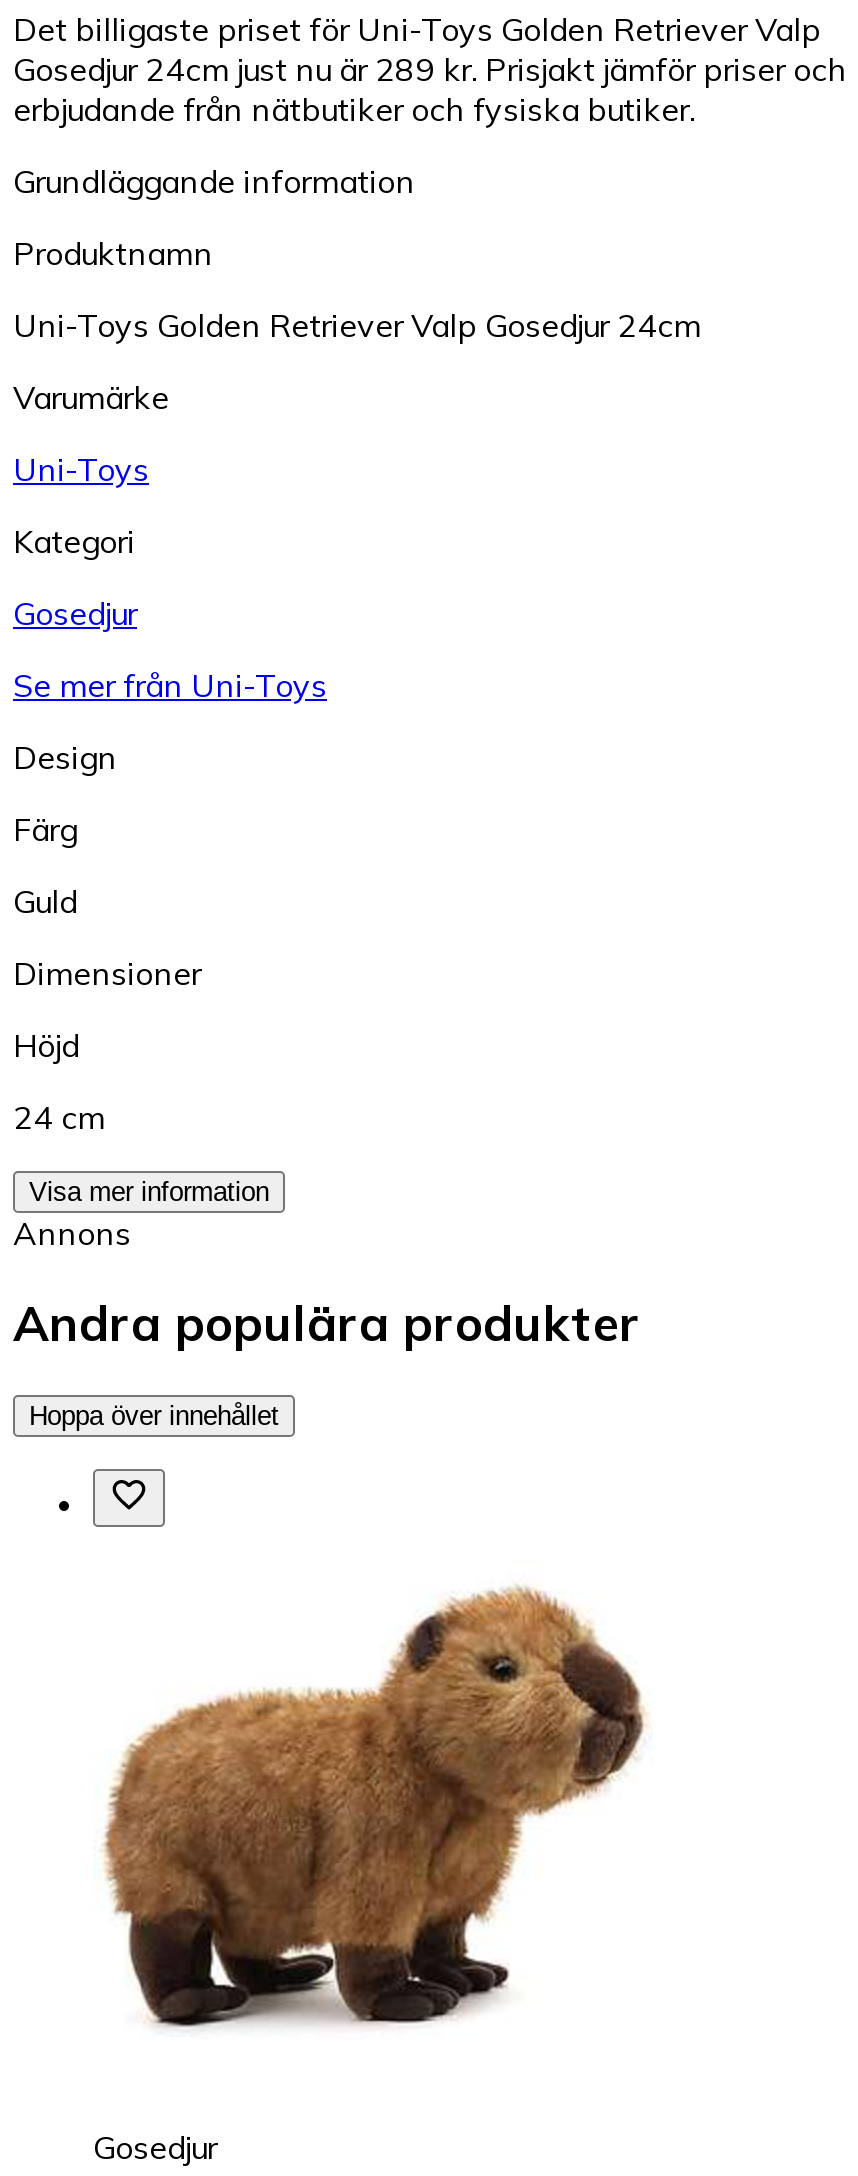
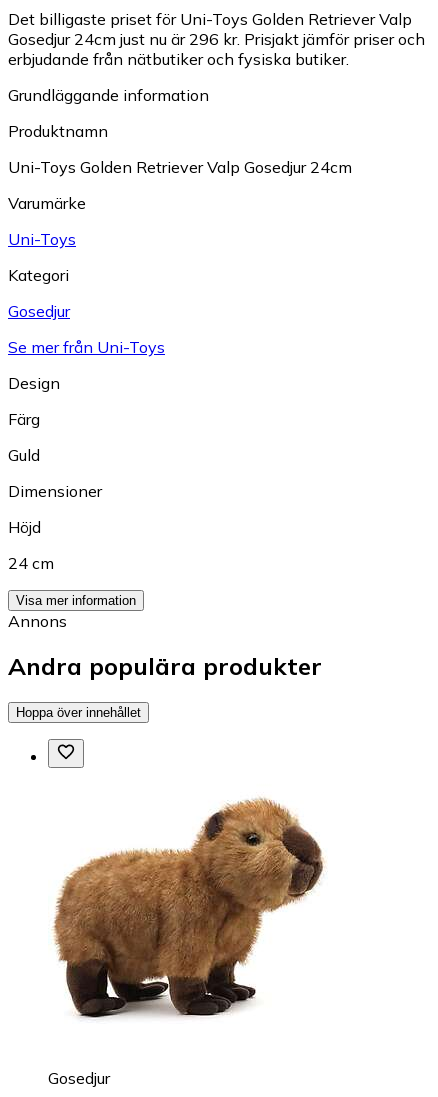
- Gosedjur 24cm just nu är 289 kr. Prisjakt jämför priser och
+ Gosedjur 24cm just nu är 296 kr. Prisjakt jämför priser och
